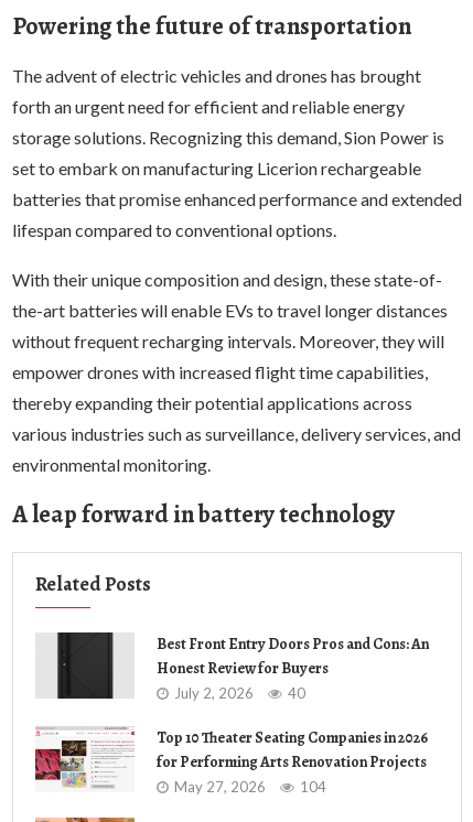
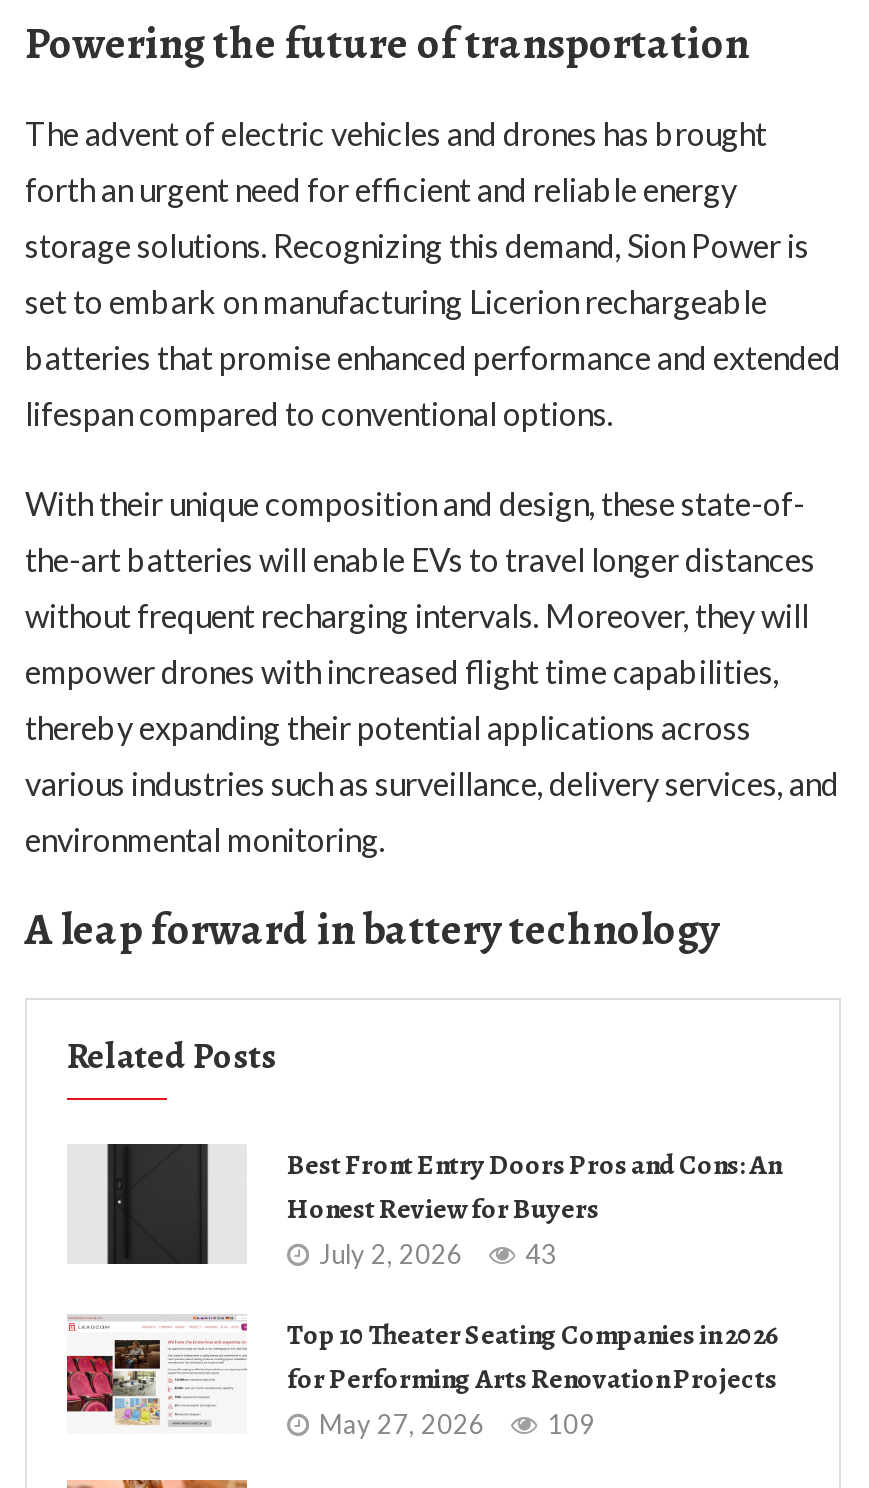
- July 2, 2026 40
+ July 2, 2026 43

- May 27, 2026 104
+ May 27, 2026 109
